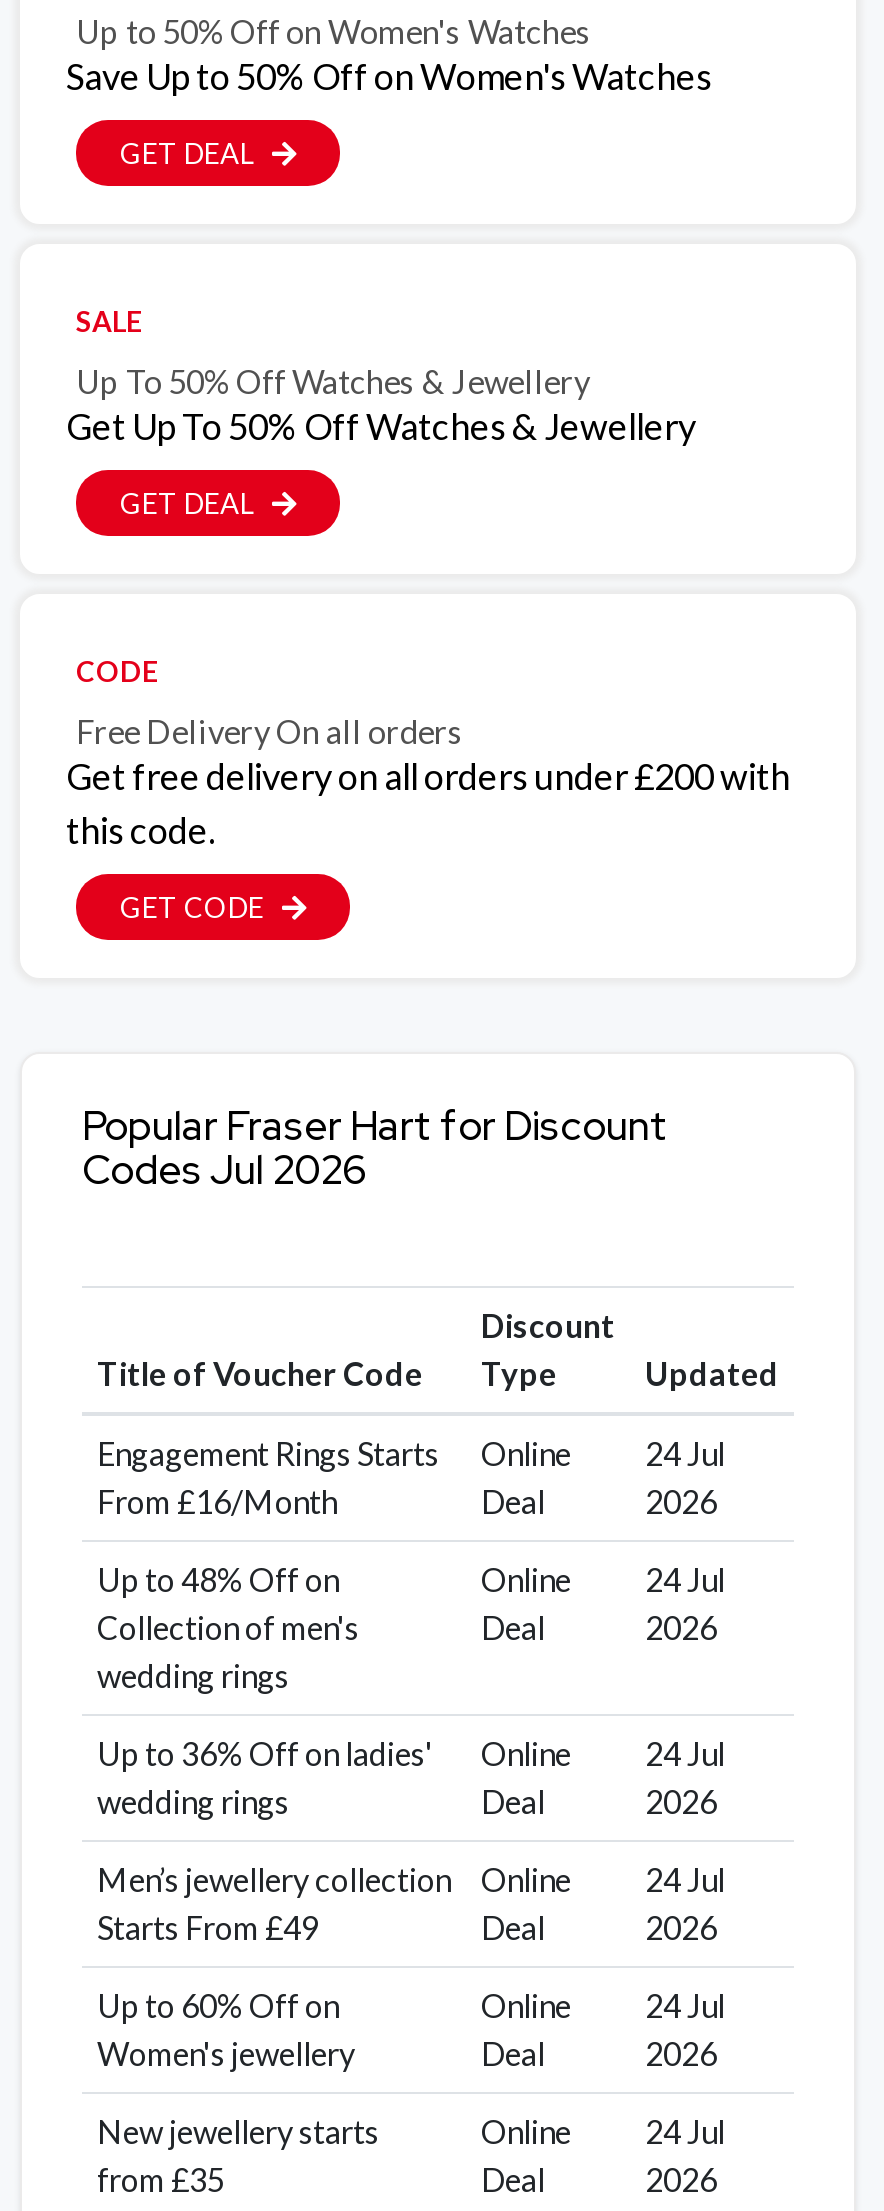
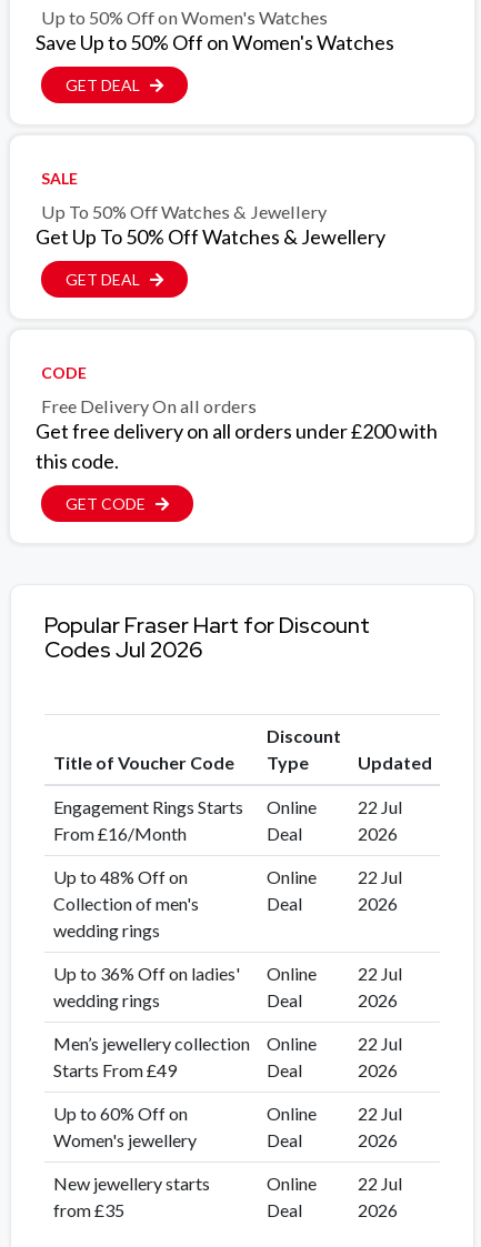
- Engagement Rings Starts Online 24 Jul
+ Engagement Rings Starts Online 22 Jul

- Online 24 Jul
+ Online 22 Jul

- Up to 36% Off on ladies' Online 24 Jul
+ Up to 36% Off on ladies' Online 22 Jul

- Men’s jewellery collection Online 24 Jul
+ Men’s jewellery collection Online 22 Jul

- Online 24 Jul
+ Online 22 Jul

- Online 24 Jul
+ Online 22 Jul
